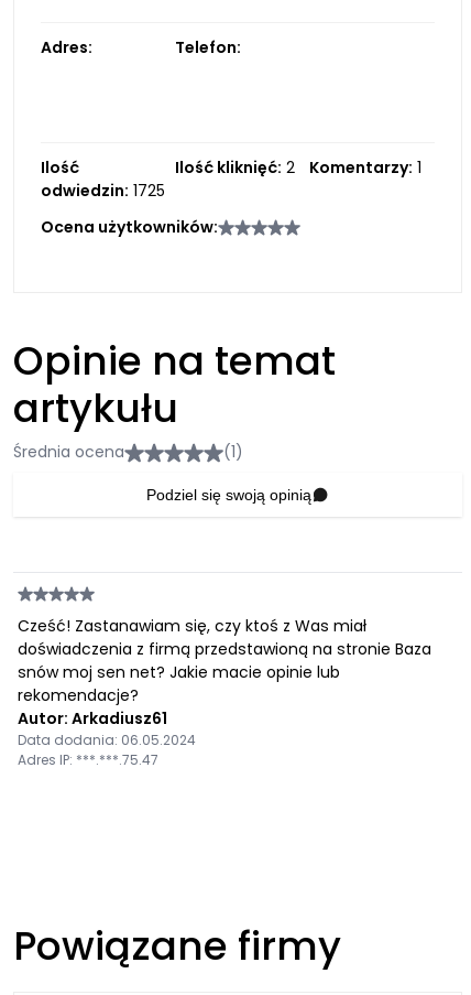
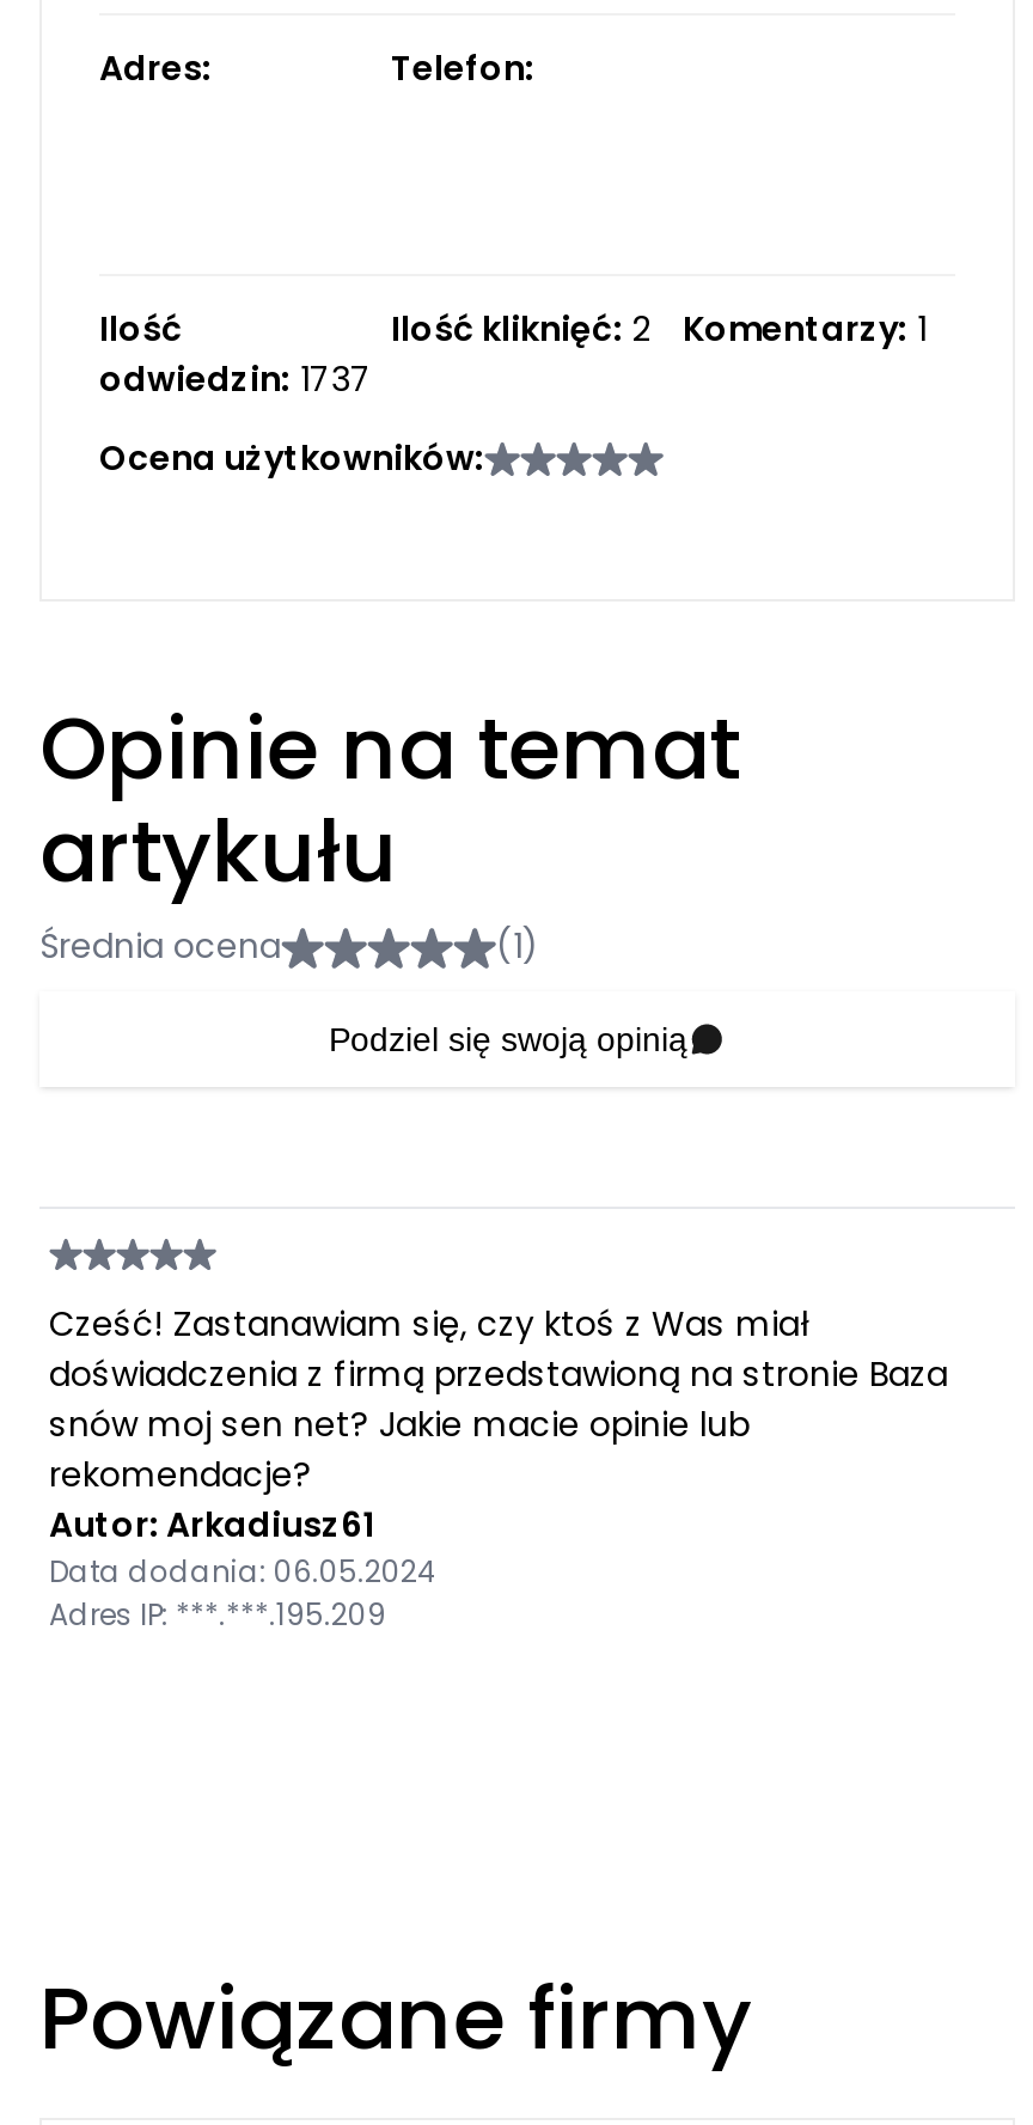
- odwiedzin: 1725
+ odwiedzin: 1737

- Adres IP: ***.***.75.47
+ Adres IP: ***.***.195.209
